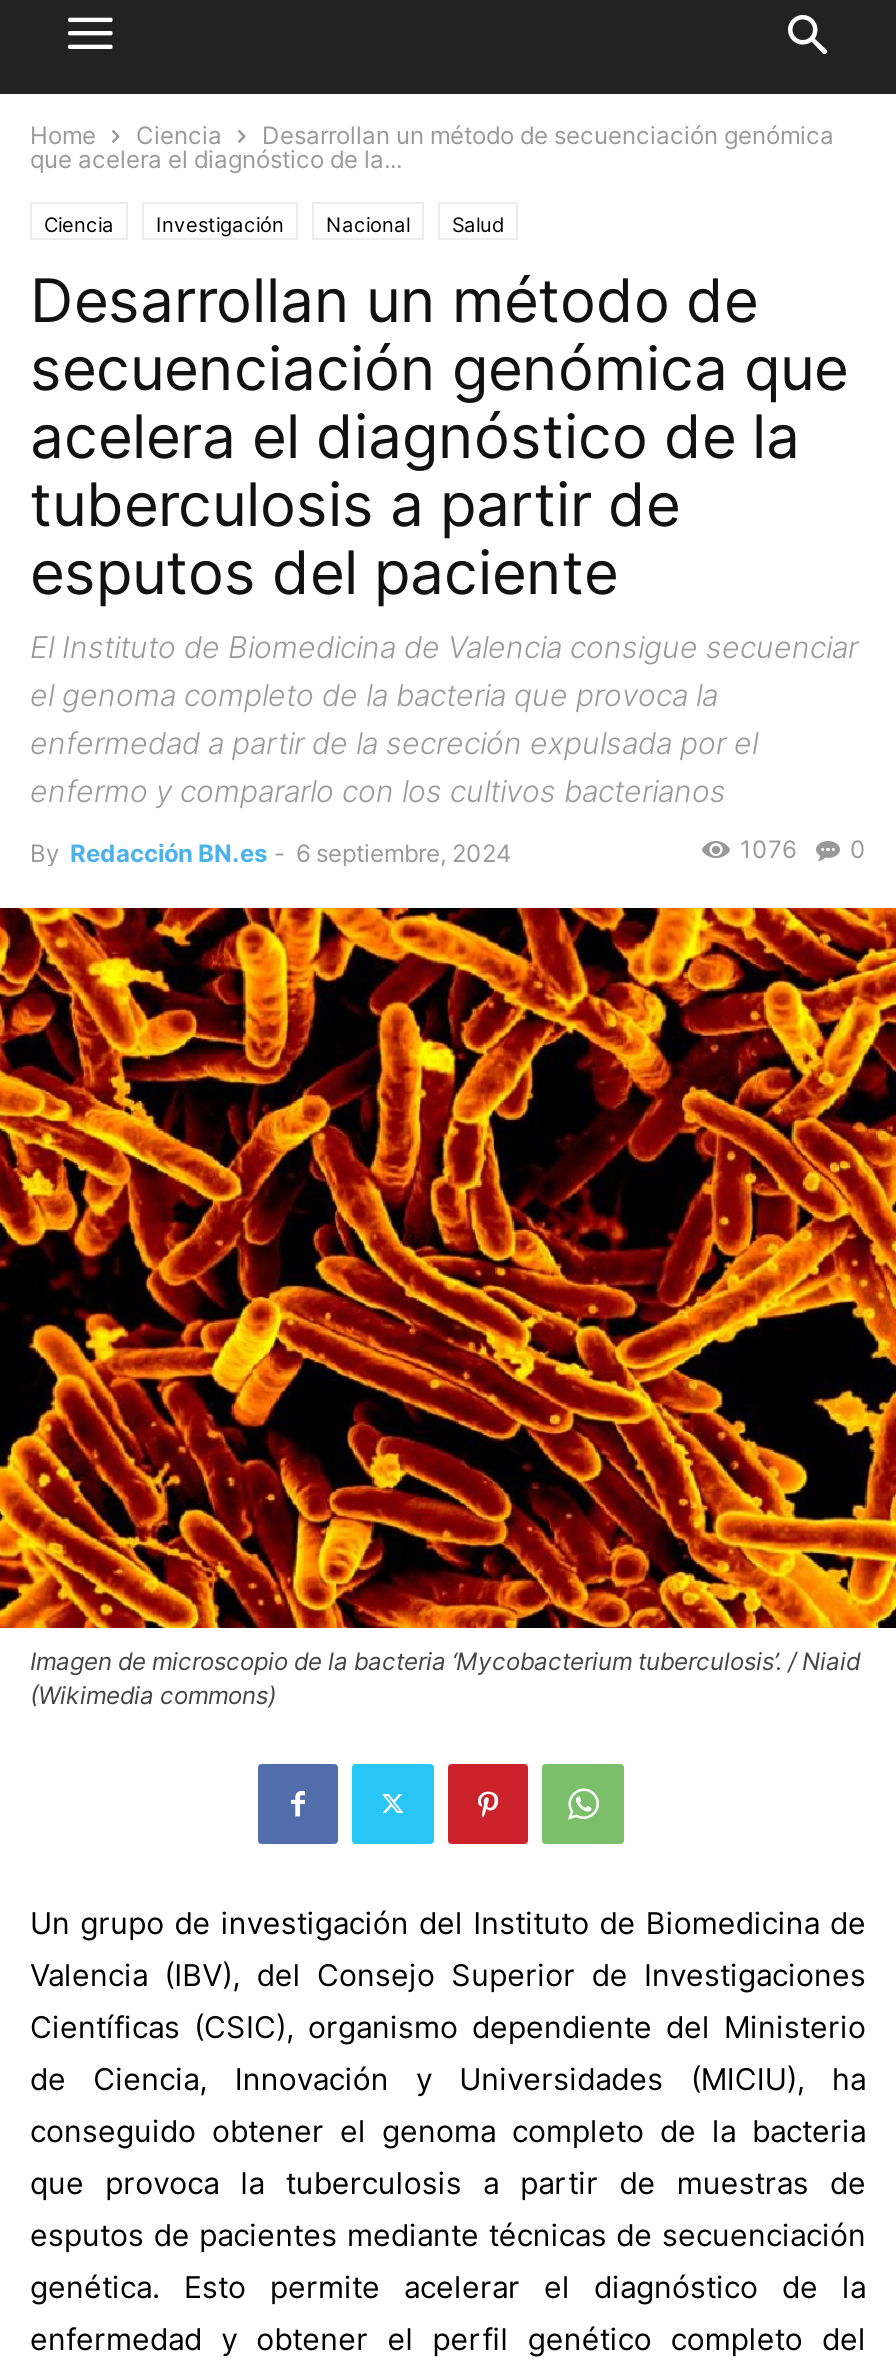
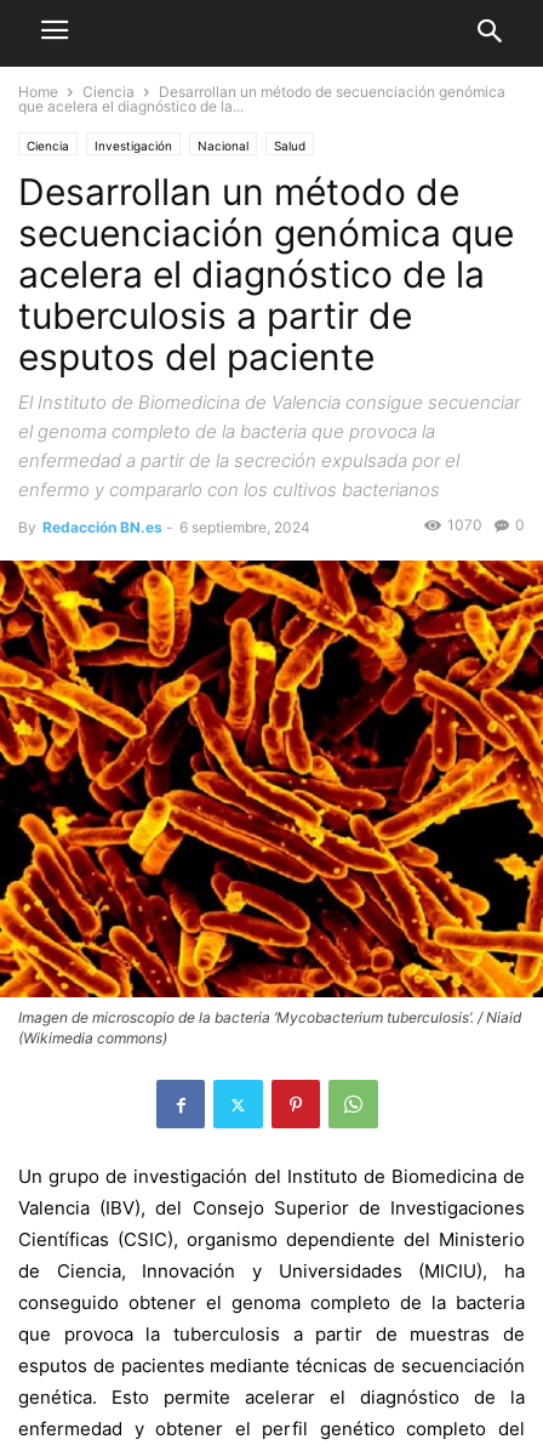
- 1076 0
+ 1070 0
